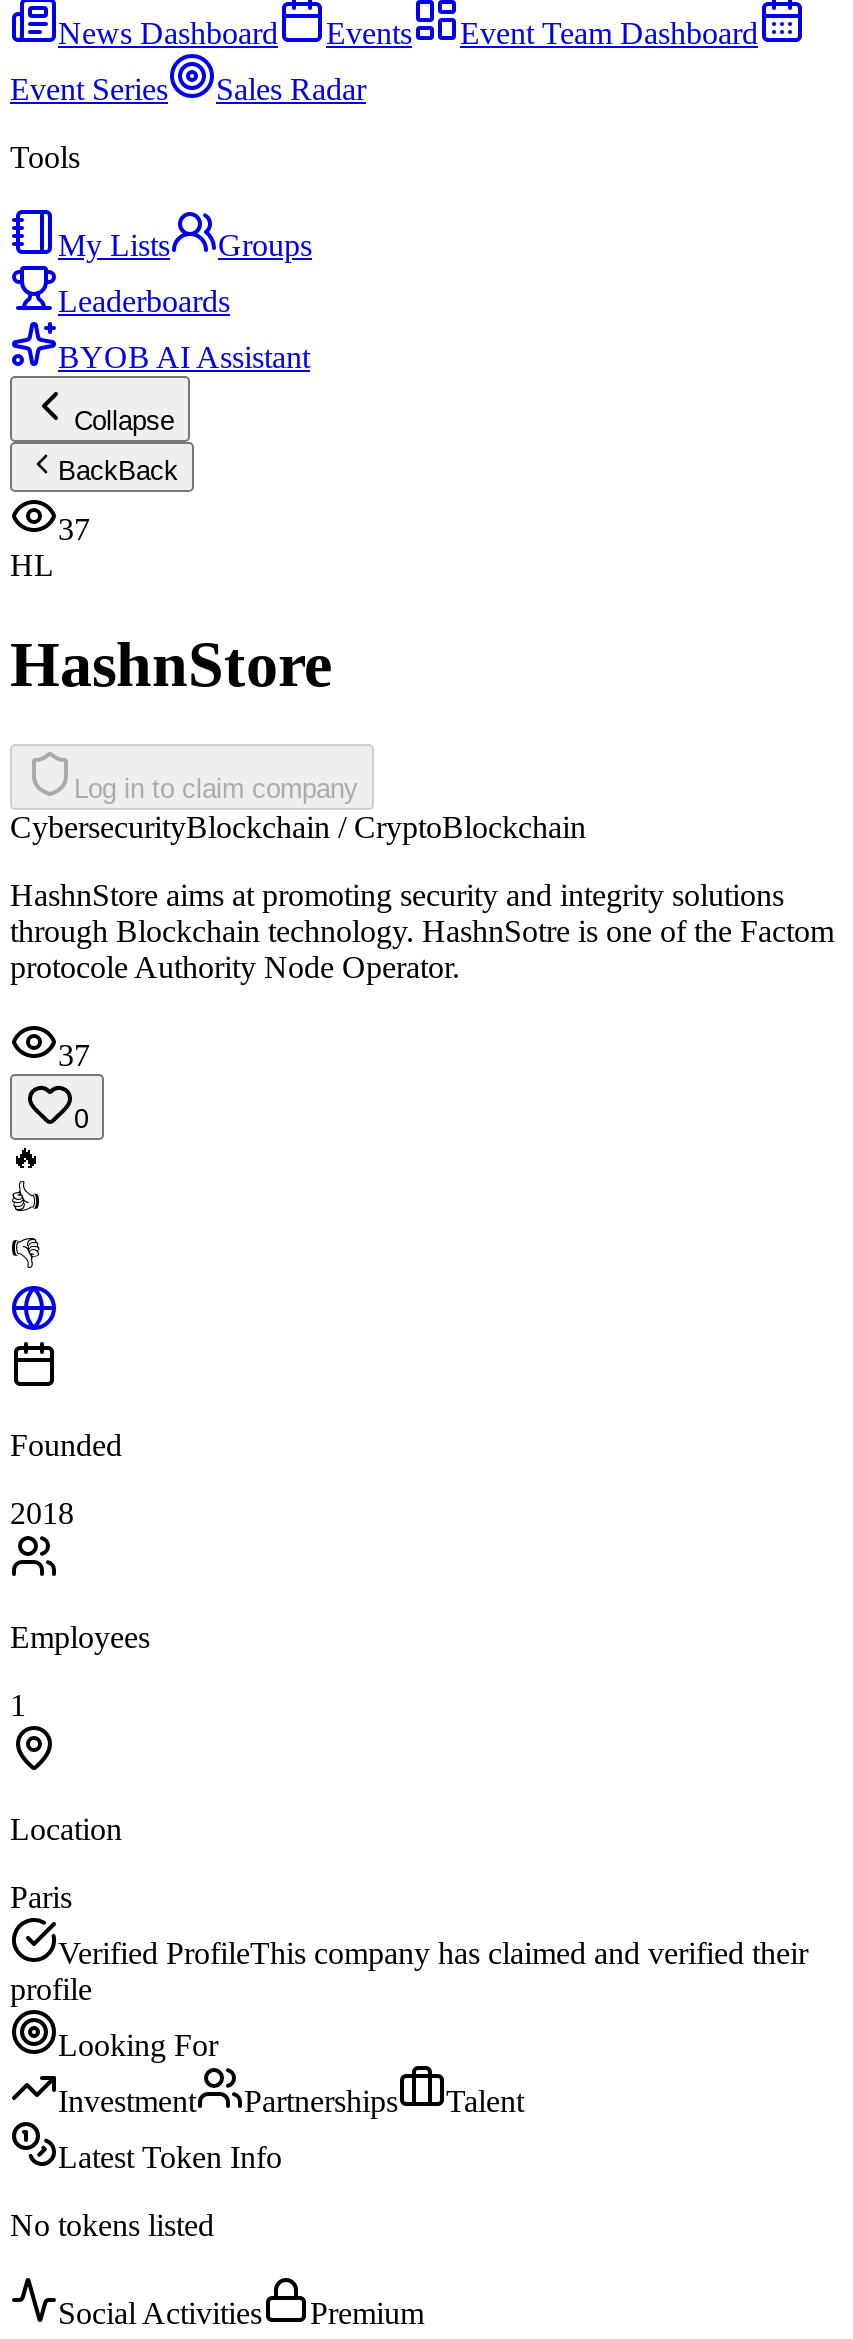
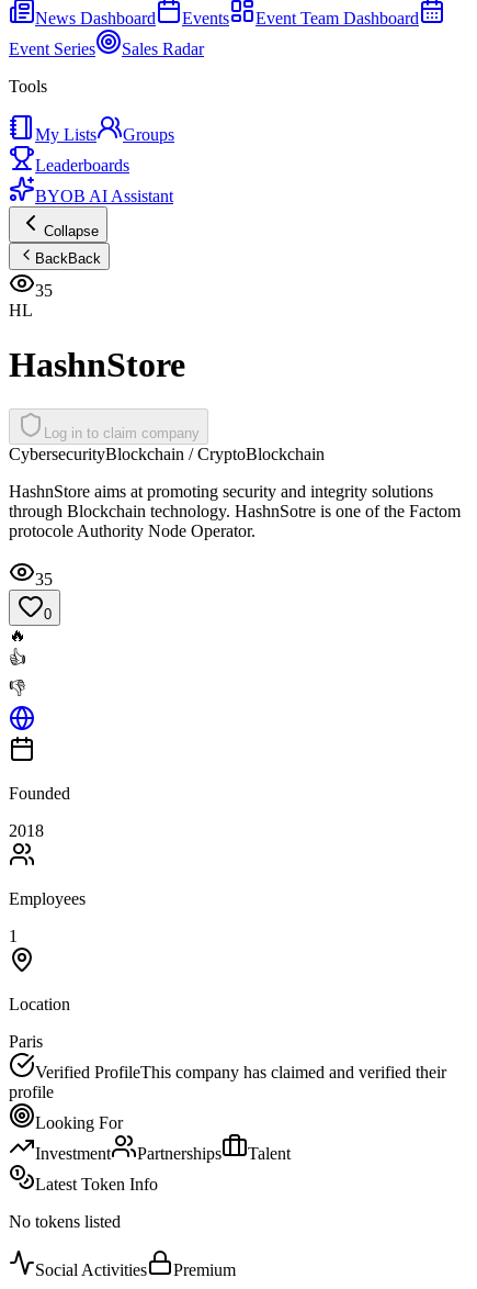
- 37
+ 35

- 37
+ 35
